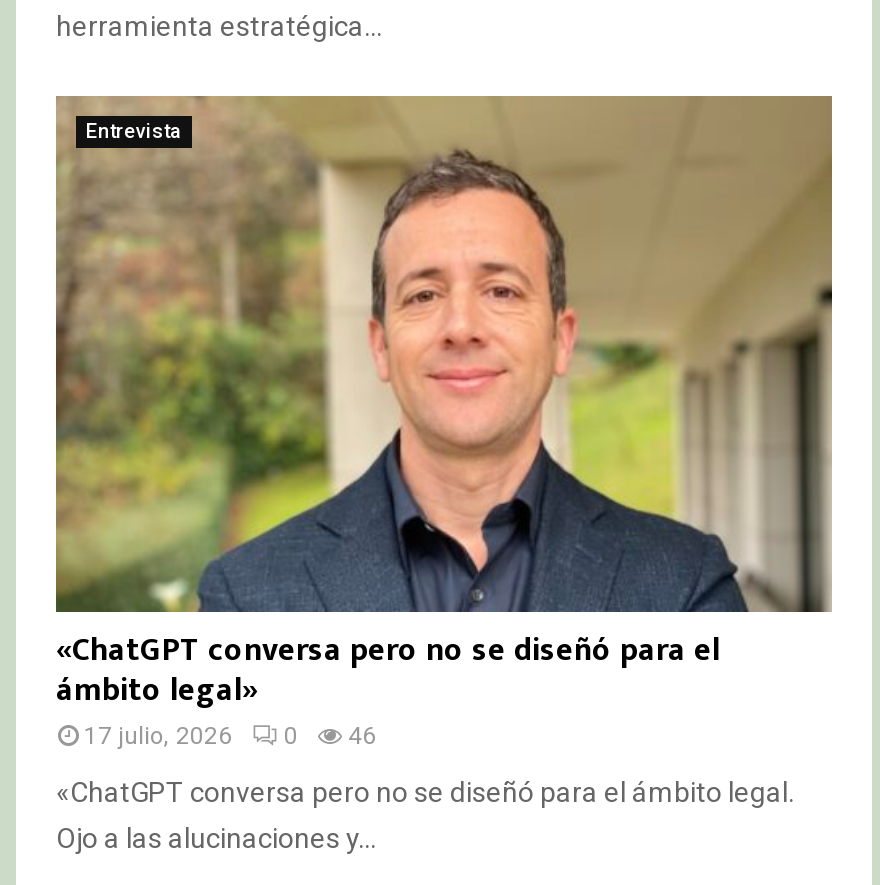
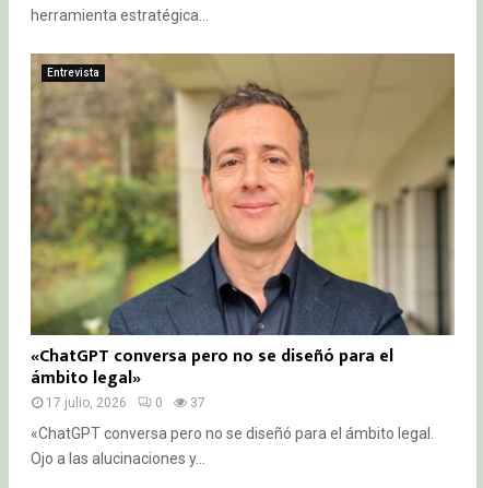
- 17 julio, 2026 0 46
+ 17 julio, 2026 0 37
